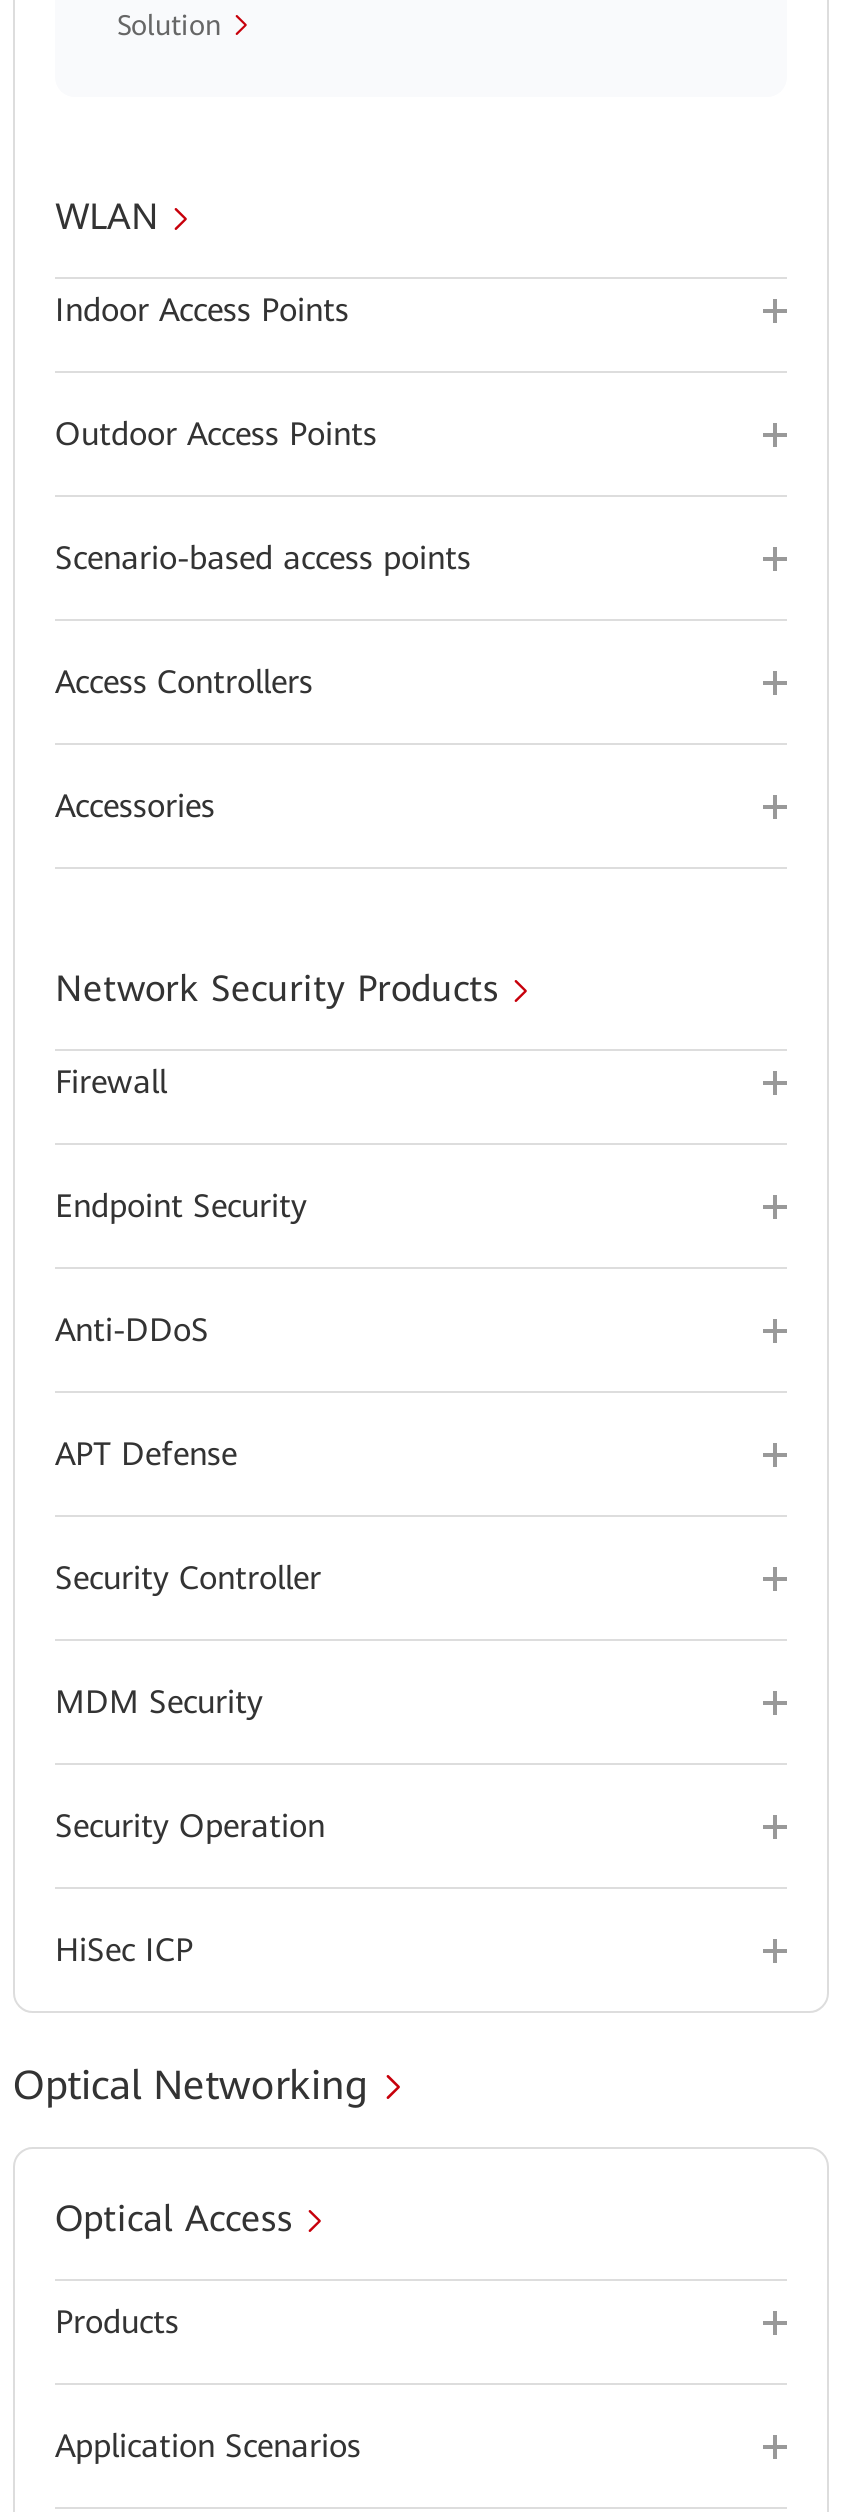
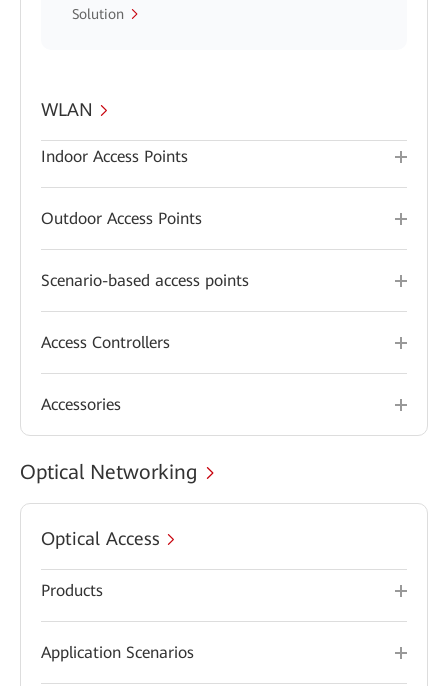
- Network Security Products
- Firewall
- Endpoint Security
- Anti-DDoS
- APT Defense
- Security Controller
- MDM Security
- Security Operation
- HiSec ICP
